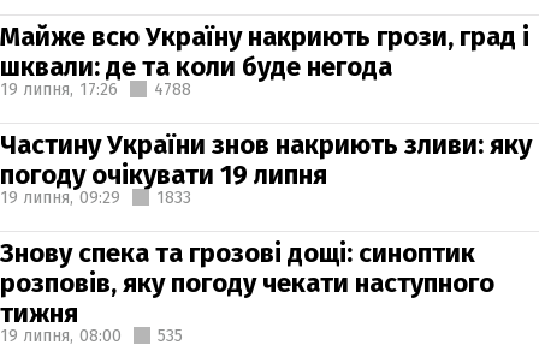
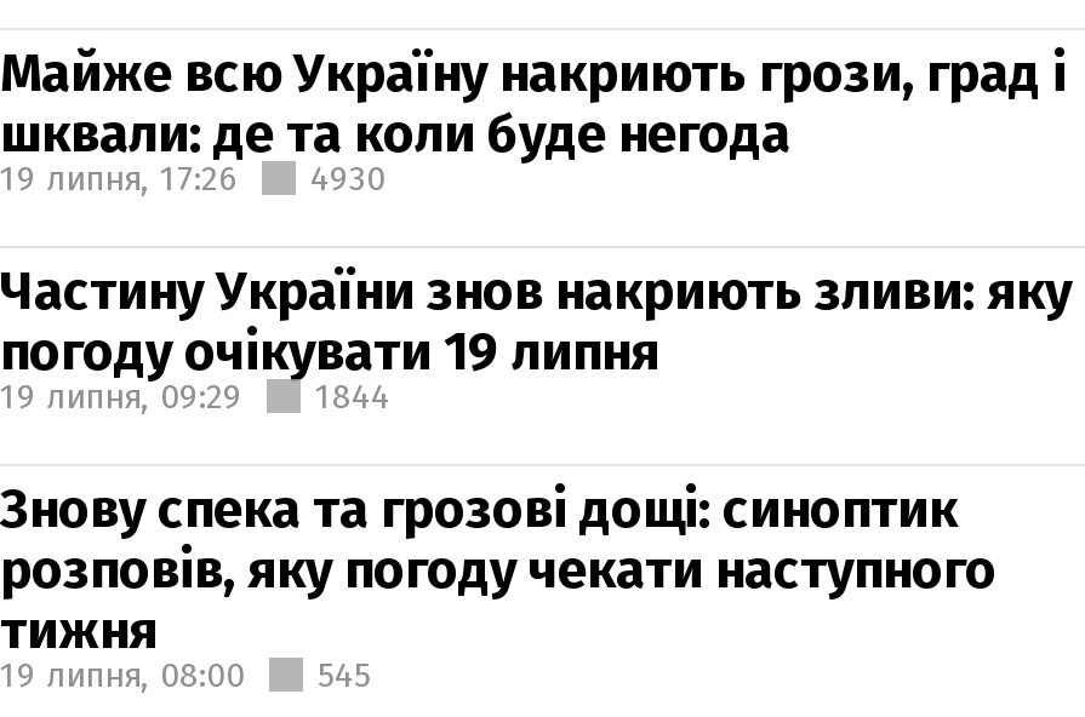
- 19 липня, 17:26 4788
+ 19 липня, 17:26 4930

- 19 липня, 09:29 1833
+ 19 липня, 09:29 1844

- 19 липня, 08:00 535
+ 19 липня, 08:00 545
